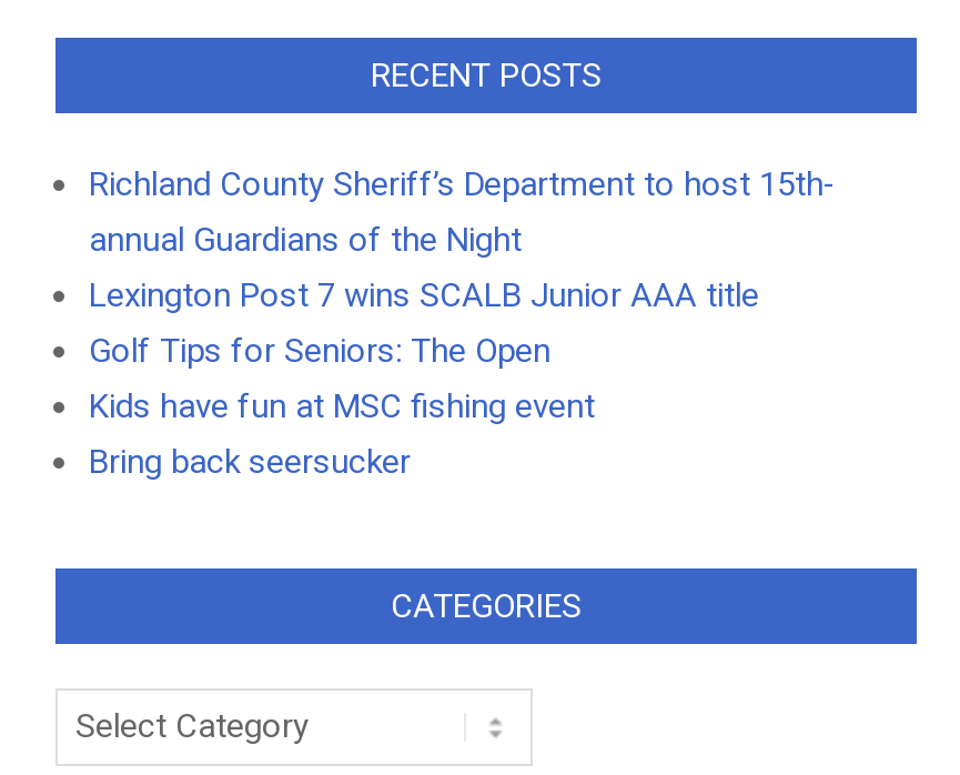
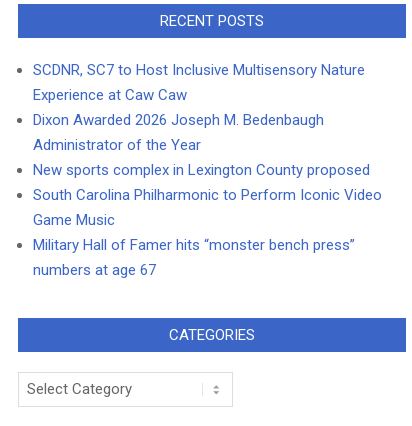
- Richland County Sheriff’s Department to host 15th-
- annual Guardians of the Night
- Lexington Post 7 wins SCALB Junior AAA title
- Golf Tips for Seniors: The Open
- Kids have fun at MSC fishing event
- Bring back seersucker
+ SCDNR, SC7 to Host Inclusive Multisensory Nature
+ Experience at Caw Caw
+ Dixon Awarded 2026 Joseph M. Bedenbaugh
+ Administrator of the Year
+ New sports complex in Lexington County proposed
+ South Carolina Philharmonic to Perform Iconic Video
+ Game Music
+ Military Hall of Famer hits “monster bench press”
+ numbers at age 67
